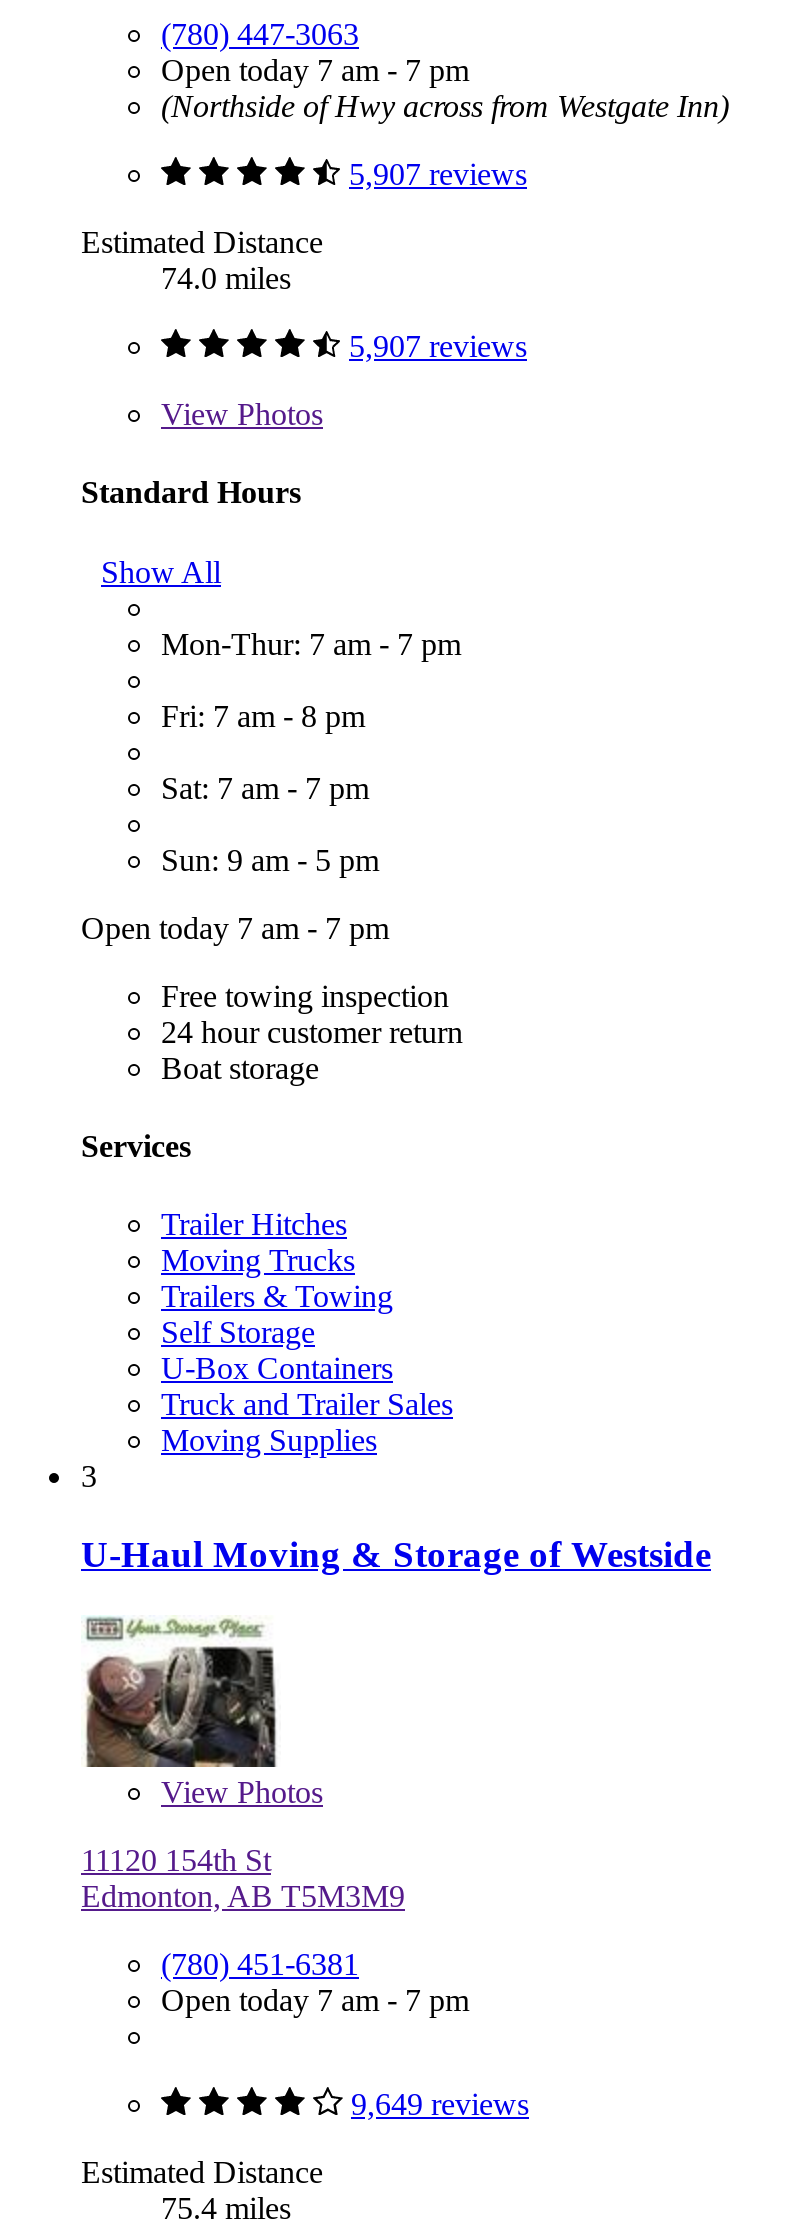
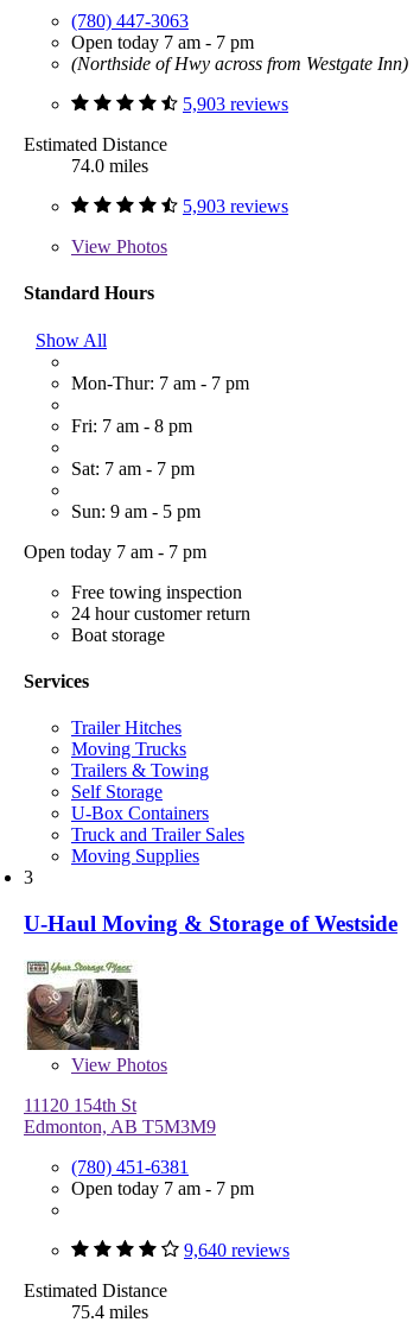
- 5,907 reviews
+ 5,903 reviews

- 5,907 reviews
+ 5,903 reviews

- 9,649 reviews
+ 9,640 reviews
